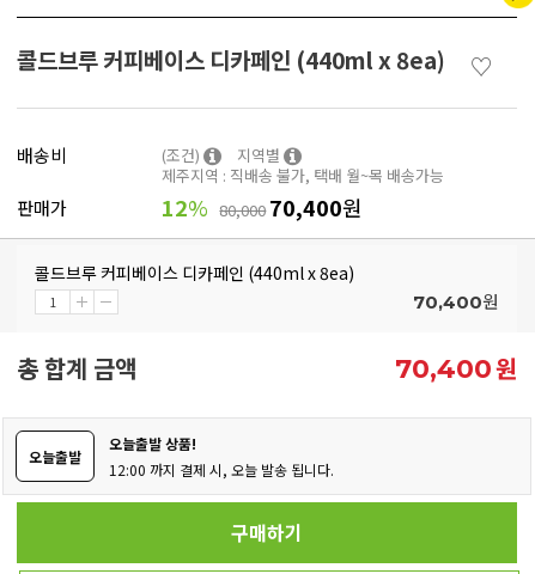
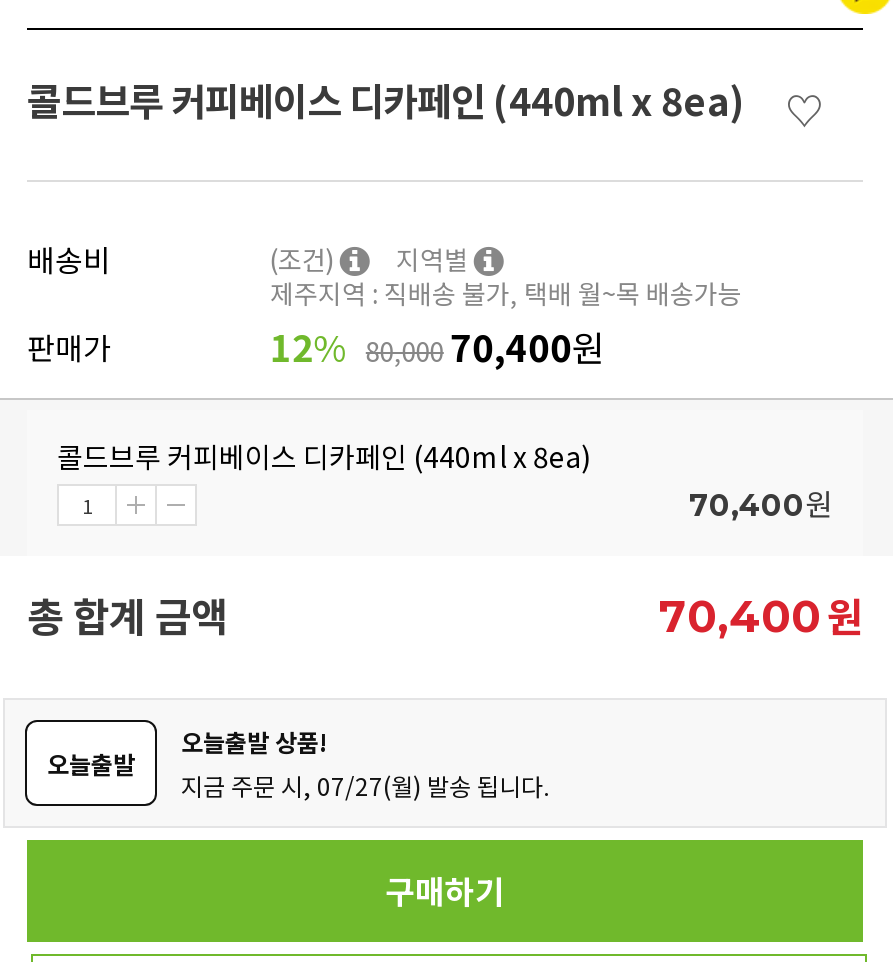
- 12:00 까지 결제 시, 오늘 발송 됩니다.
+ 지금 주문 시, 07/27(월) 발송 됩니다.
